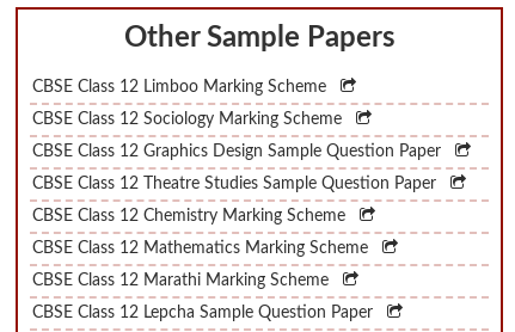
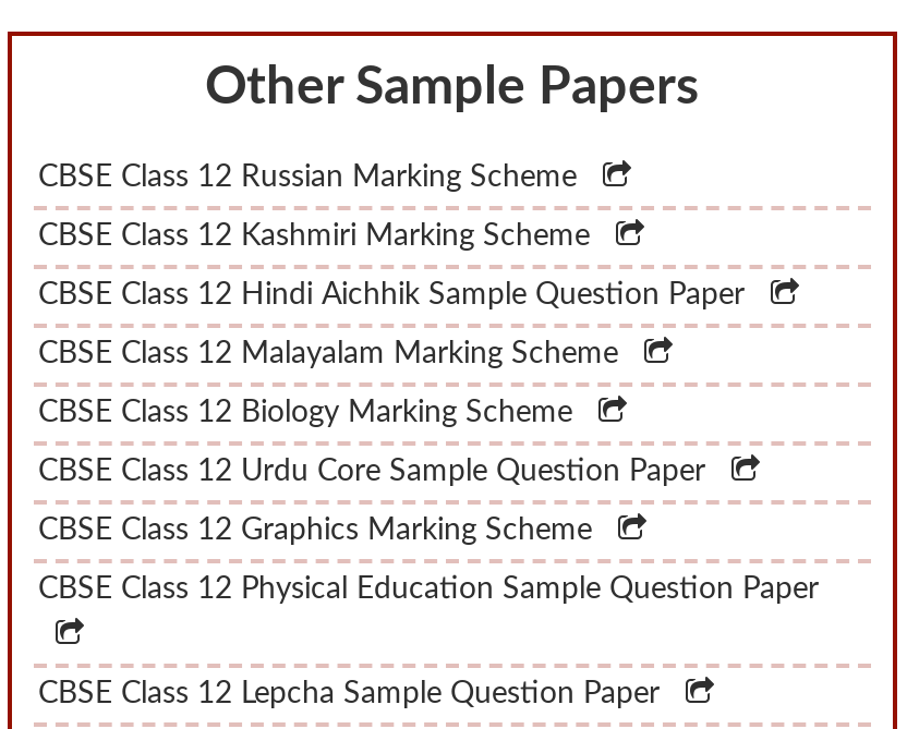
- CBSE Class 12 Limboo Marking Scheme
- CBSE Class 12 Sociology Marking Scheme
- CBSE Class 12 Graphics Design Sample Question Paper
- CBSE Class 12 Theatre Studies Sample Question Paper
- CBSE Class 12 Chemistry Marking Scheme
- CBSE Class 12 Mathematics Marking Scheme
- CBSE Class 12 Marathi Marking Scheme
+ CBSE Class 12 Russian Marking Scheme
+ CBSE Class 12 Kashmiri Marking Scheme
+ CBSE Class 12 Hindi Aichhik Sample Question Paper
+ CBSE Class 12 Malayalam Marking Scheme
+ CBSE Class 12 Biology Marking Scheme
+ CBSE Class 12 Urdu Core Sample Question Paper
+ CBSE Class 12 Graphics Marking Scheme
+ CBSE Class 12 Physical Education Sample Question Paper
